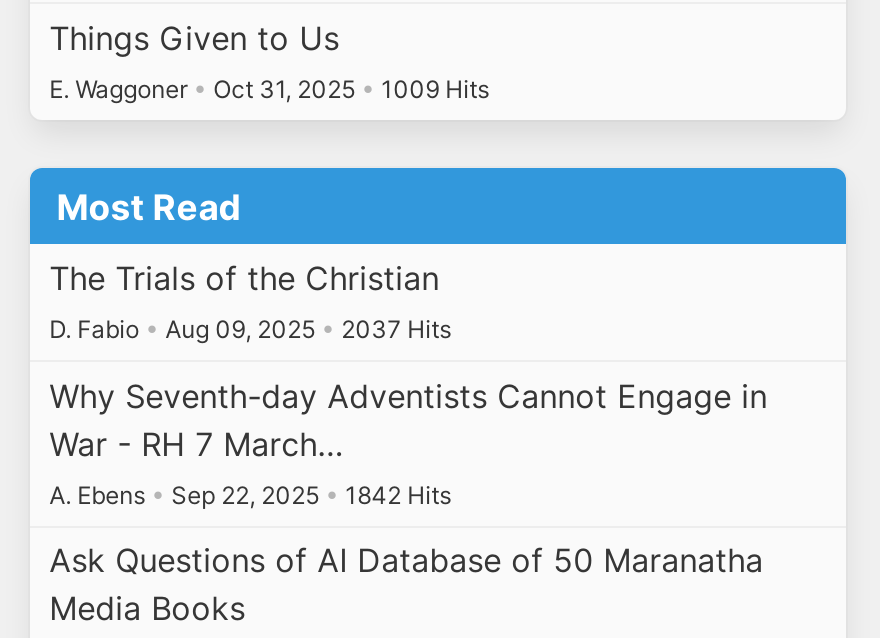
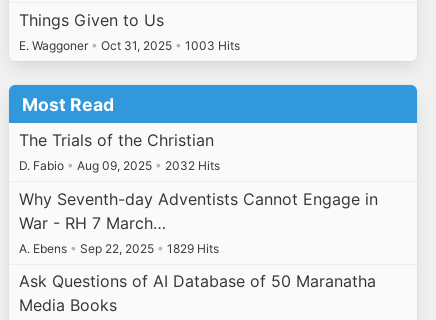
- E. Waggoner • Oct 31, 2025 • 1009 Hits
+ E. Waggoner • Oct 31, 2025 • 1003 Hits

- D. Fabio • Aug 09, 2025 • 2037 Hits
+ D. Fabio • Aug 09, 2025 • 2032 Hits

- A. Ebens • Sep 22, 2025 • 1842 Hits
+ A. Ebens • Sep 22, 2025 • 1829 Hits
